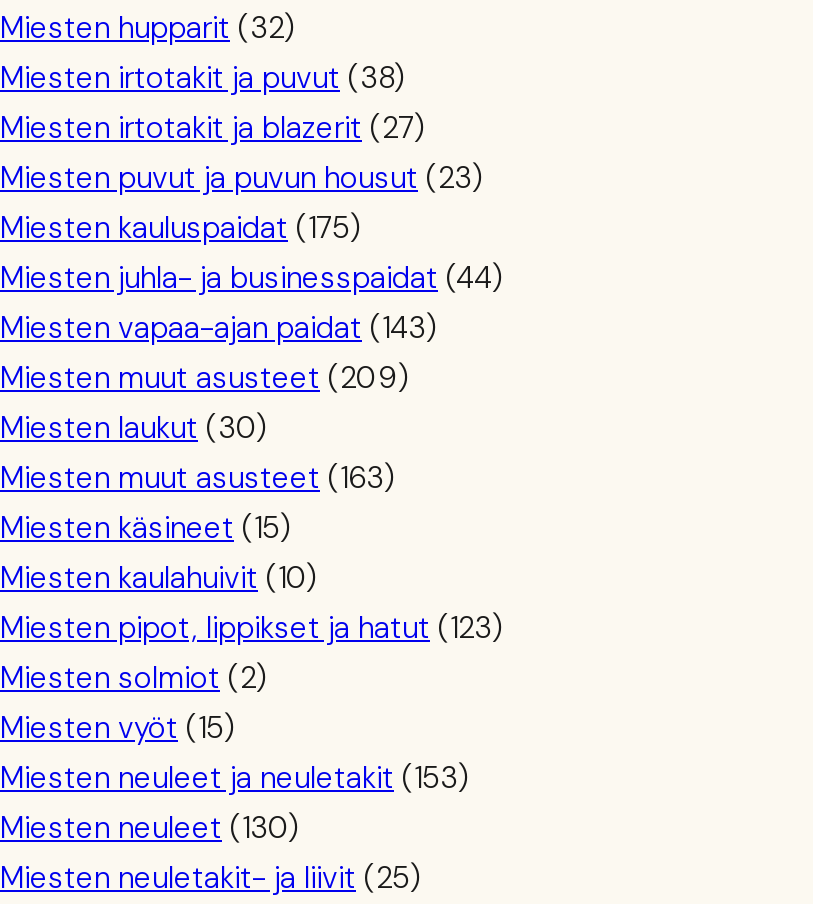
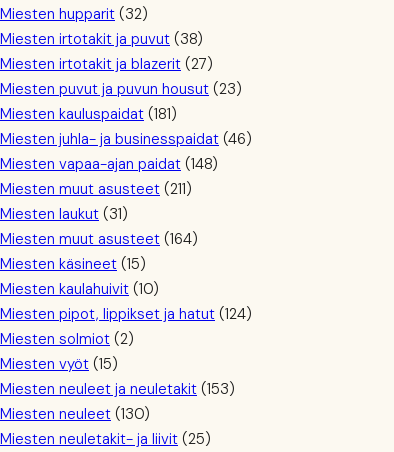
- Miesten kauluspaidat (175)
+ Miesten kauluspaidat (181)

- Miesten juhla- ja businesspaidat (44)
+ Miesten juhla- ja businesspaidat (46)

- Miesten vapaa-ajan paidat (143)
+ Miesten vapaa-ajan paidat (148)

- Miesten muut asusteet (209)
+ Miesten muut asusteet (211)

- Miesten laukut (30)
+ Miesten laukut (31)

- Miesten muut asusteet (163)
+ Miesten muut asusteet (164)

- Miesten pipot, lippikset ja hatut (123)
+ Miesten pipot, lippikset ja hatut (124)
